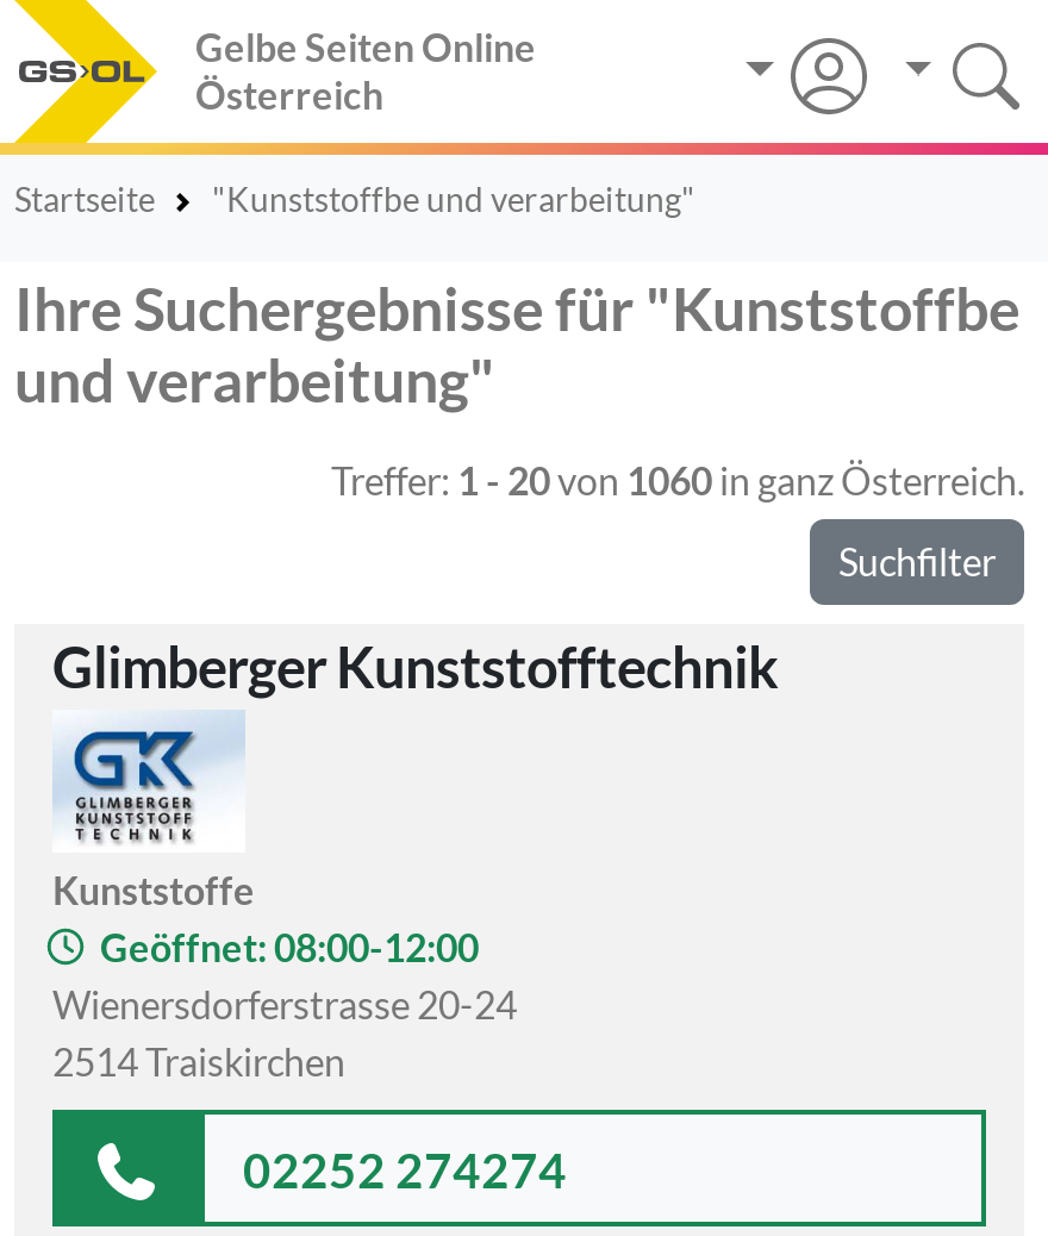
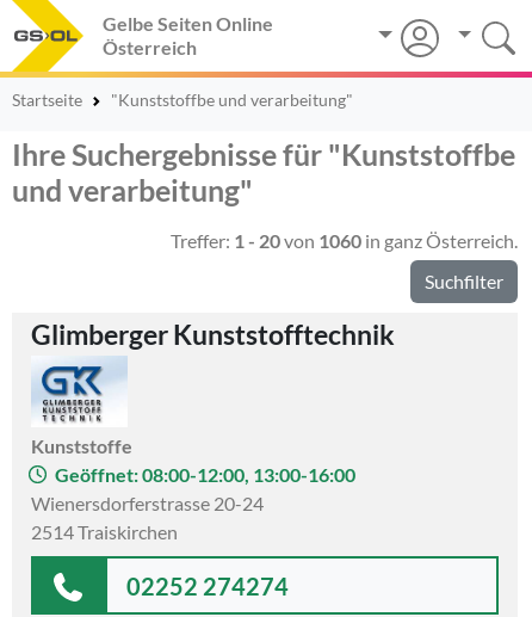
- Geöffnet: 08:00-12:00
+ Geöffnet: 08:00-12:00, 13:00-16:00
